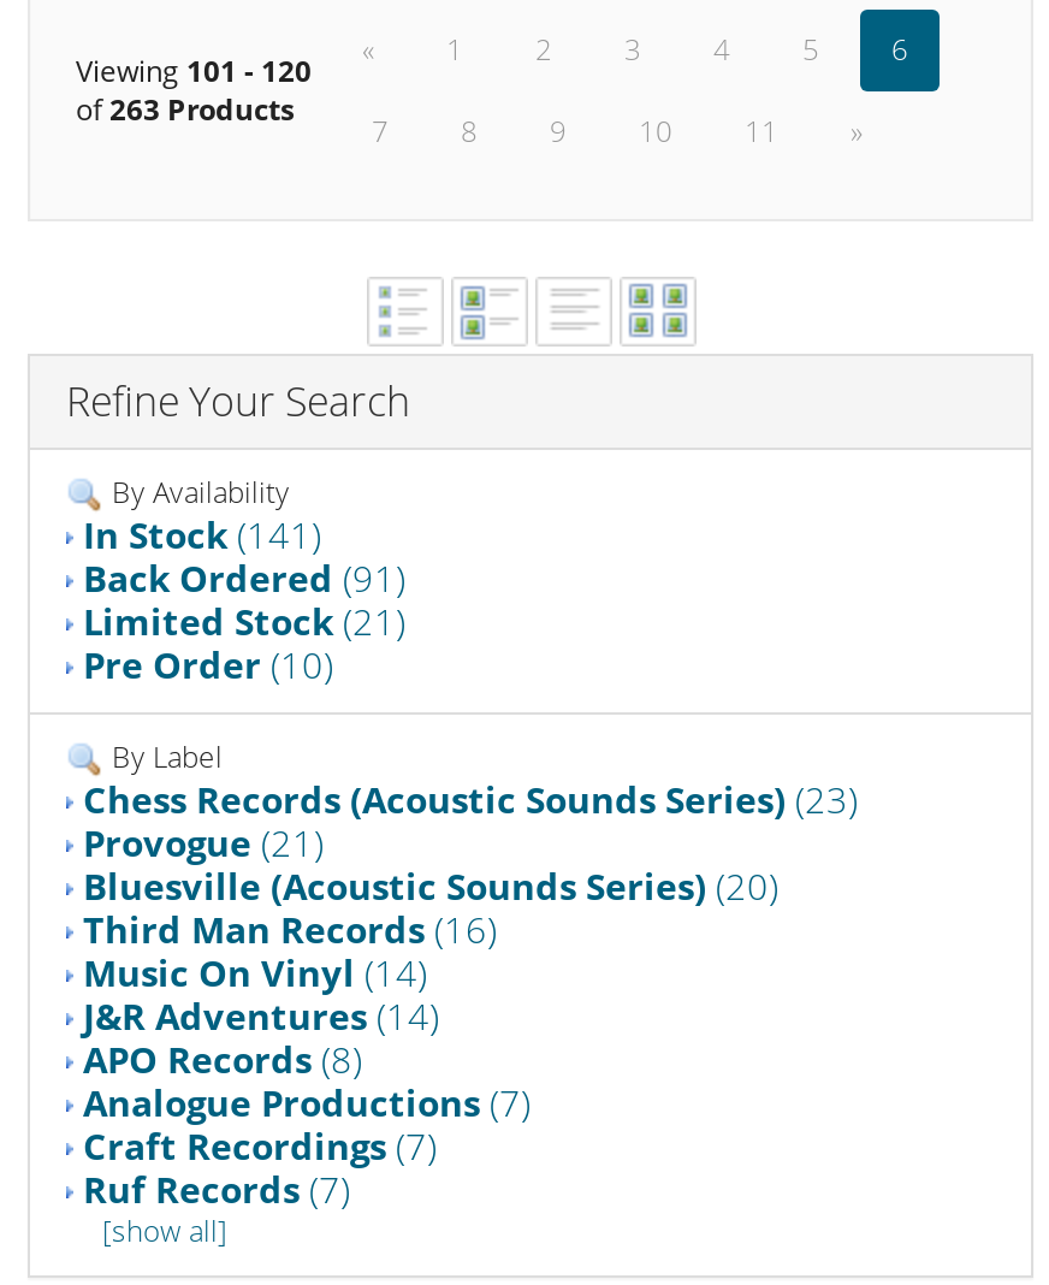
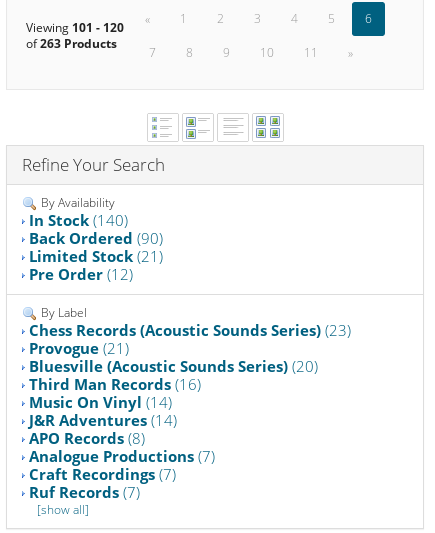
- In Stock (141)
+ In Stock (140)

- Back Ordered (91)
+ Back Ordered (90)

- Pre Order (10)
+ Pre Order (12)
